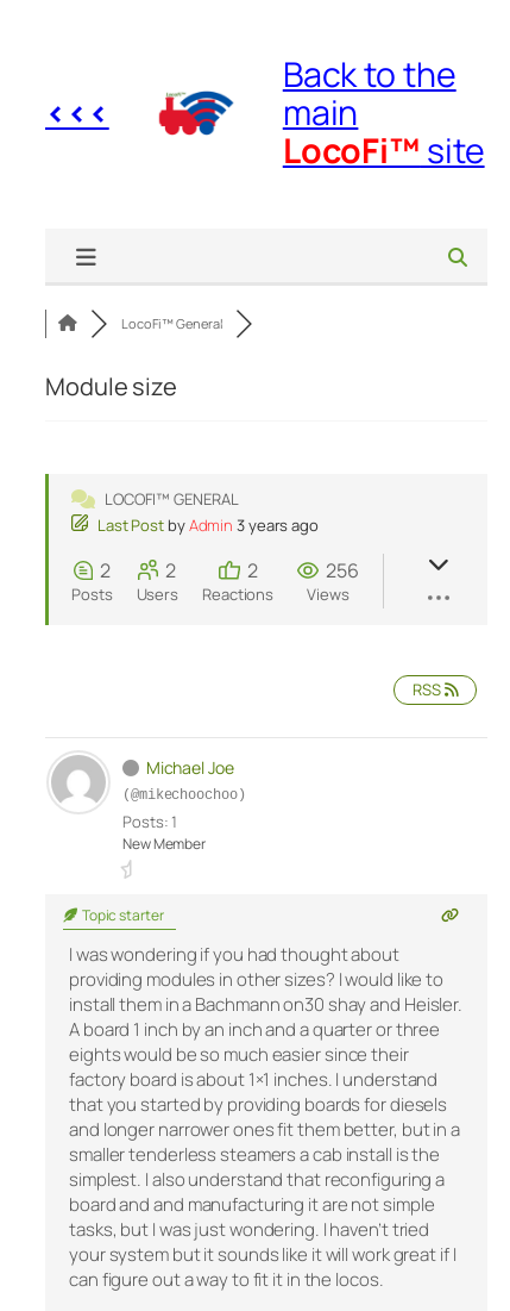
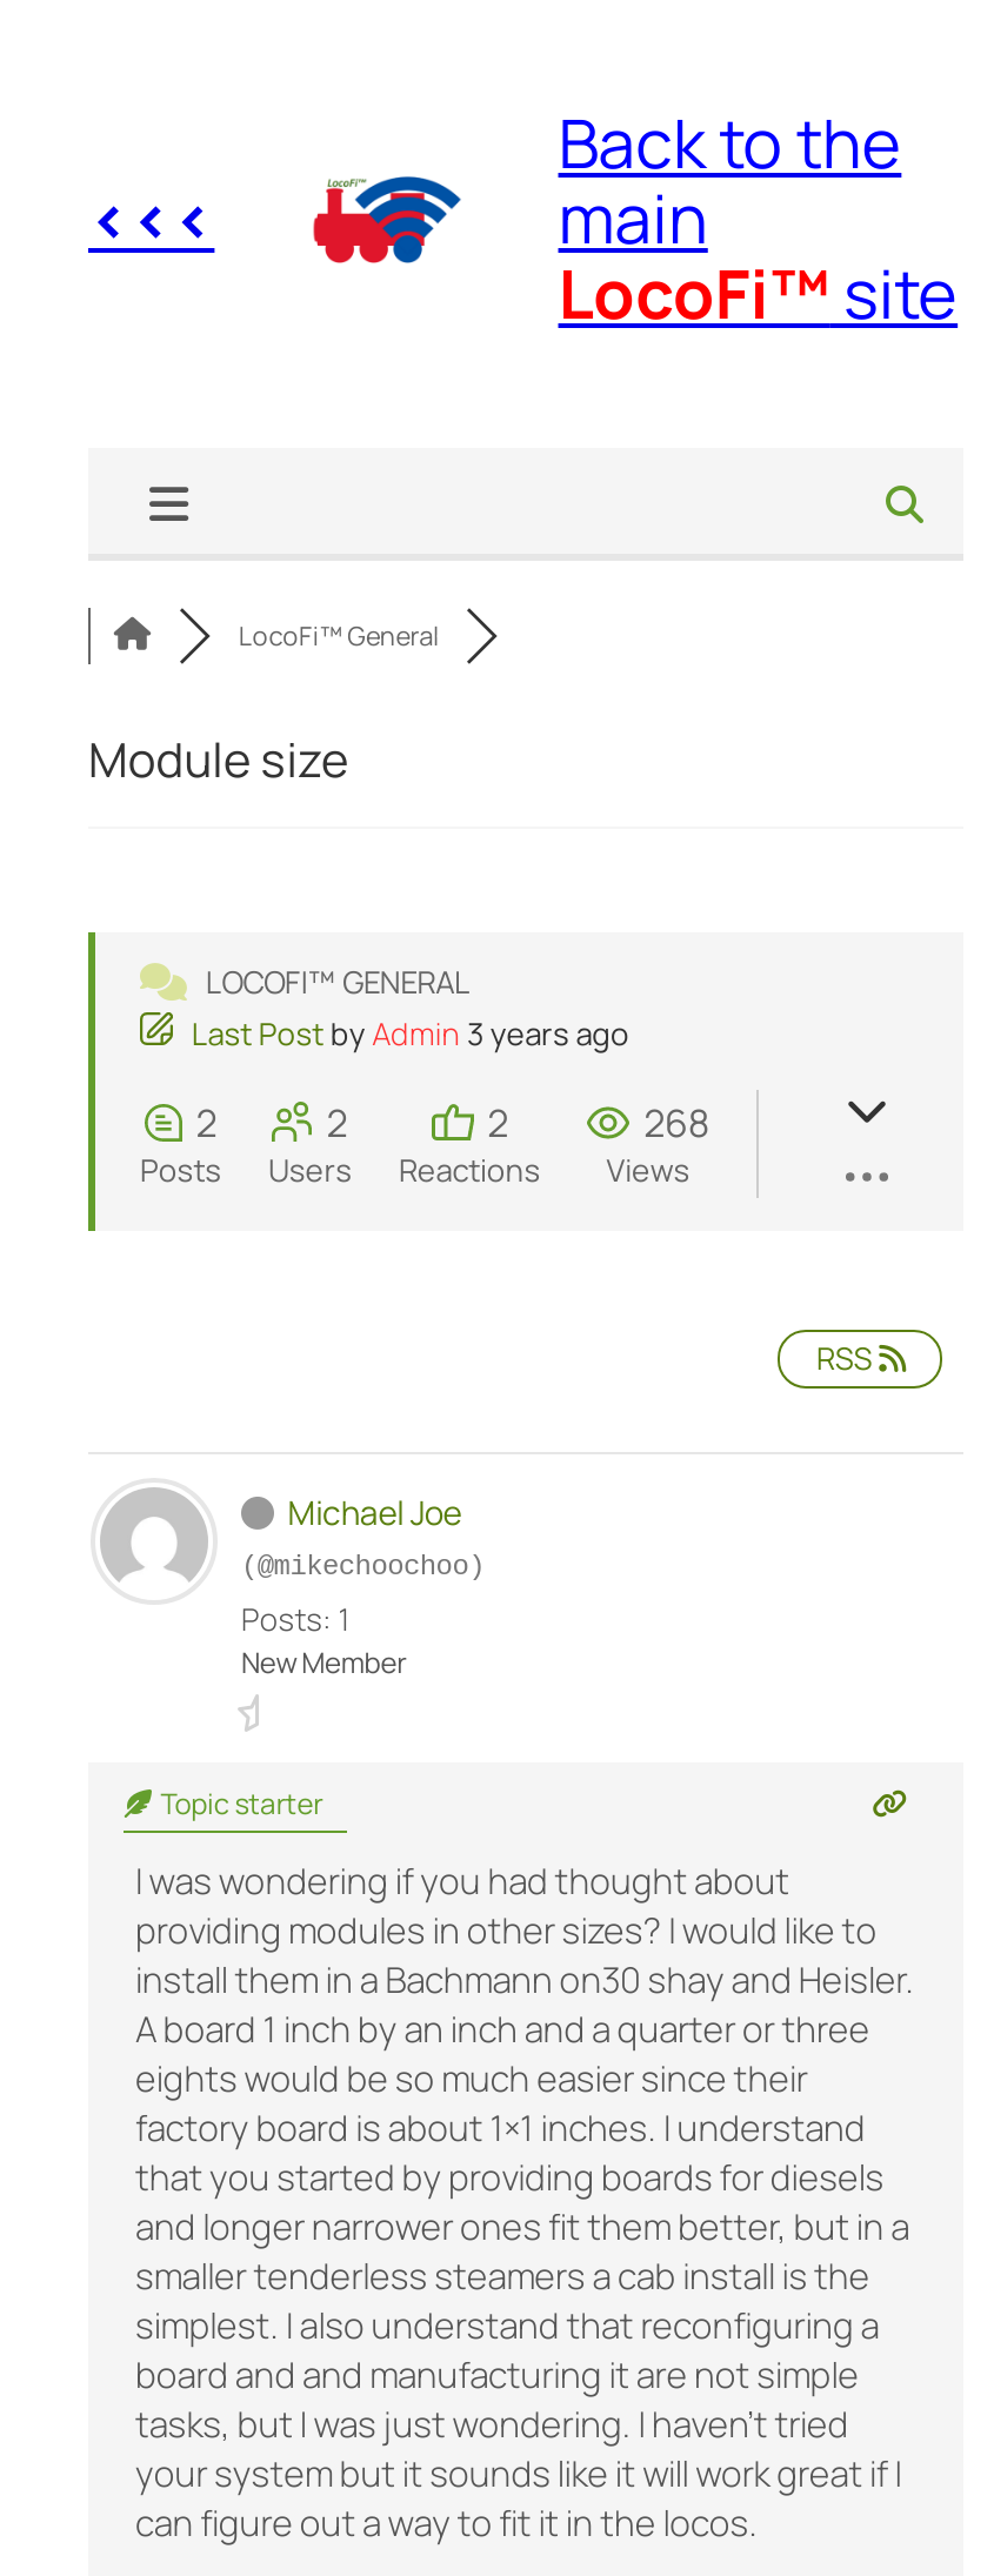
- 256
+ 268
